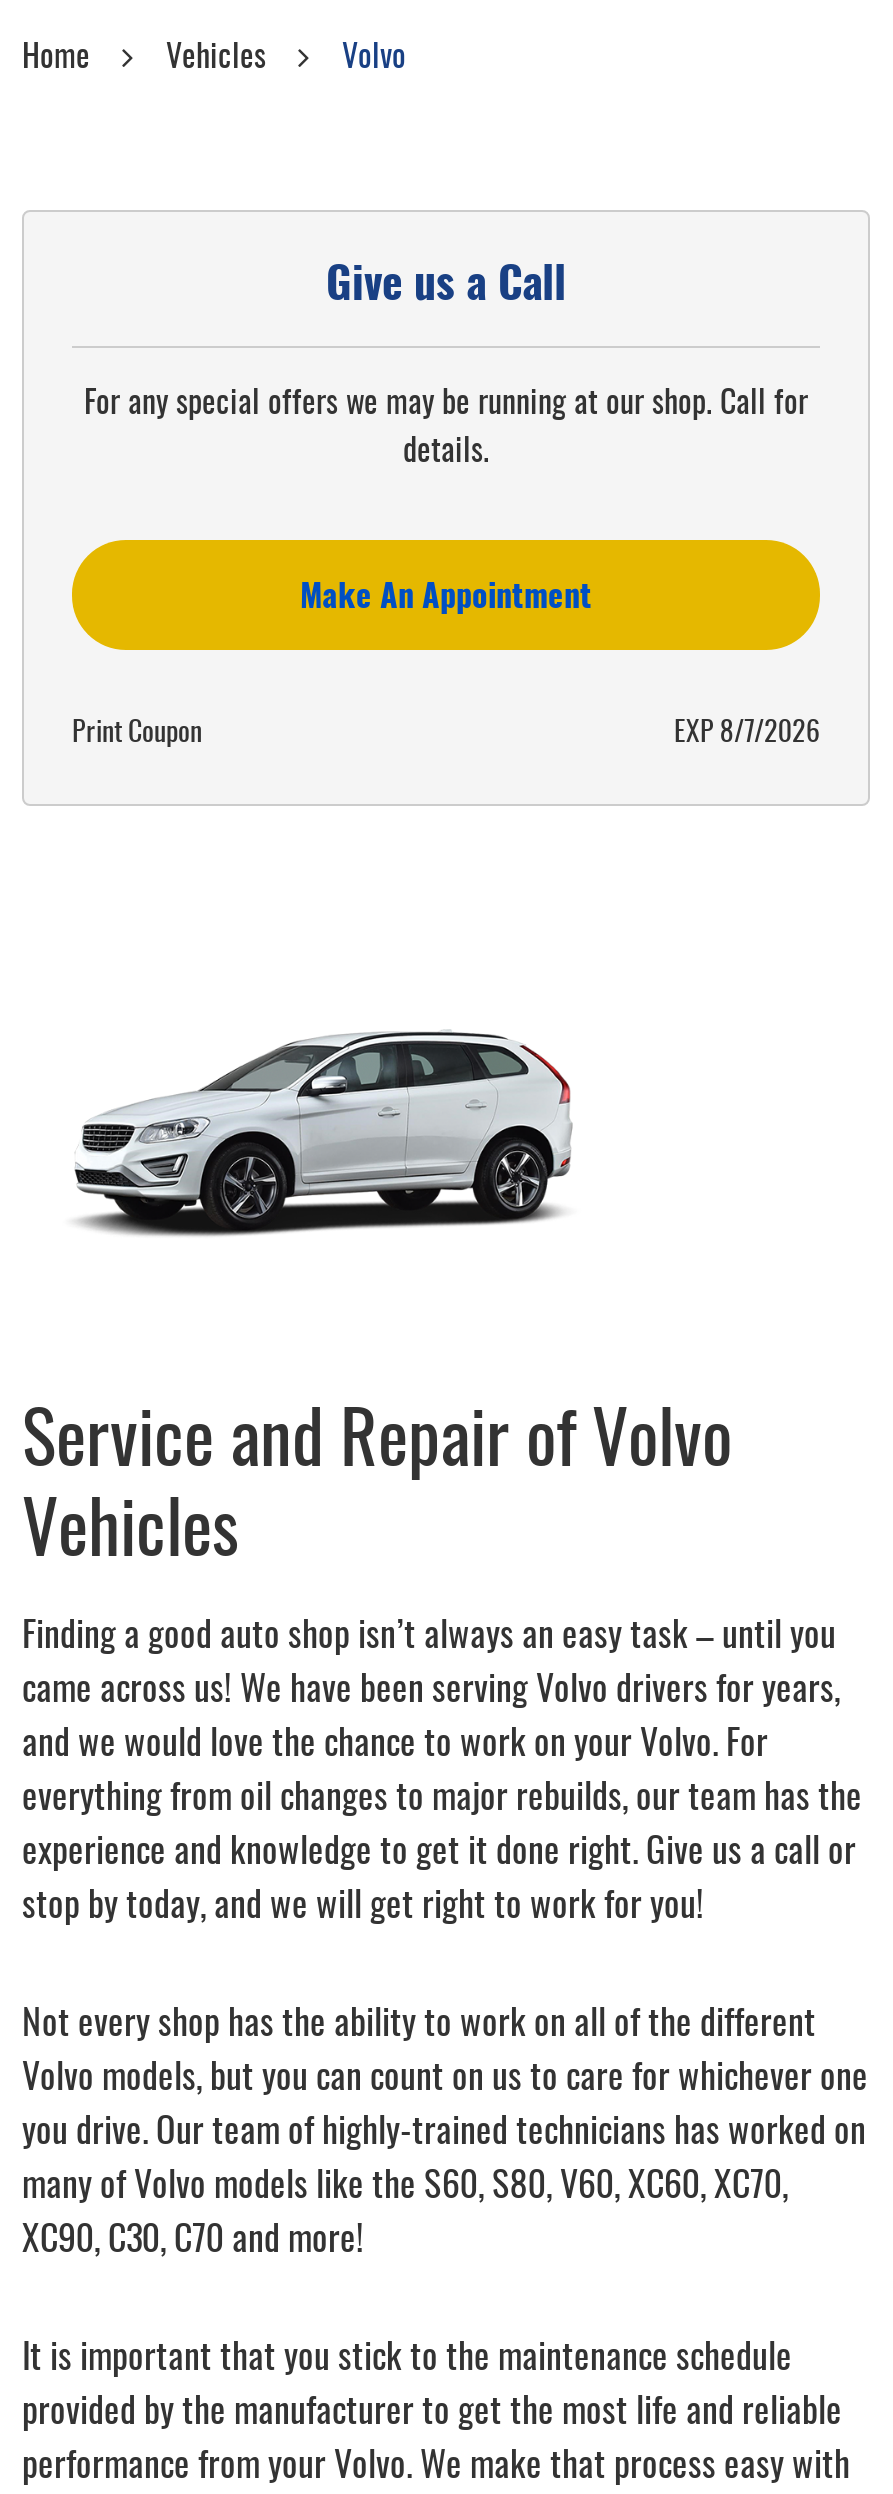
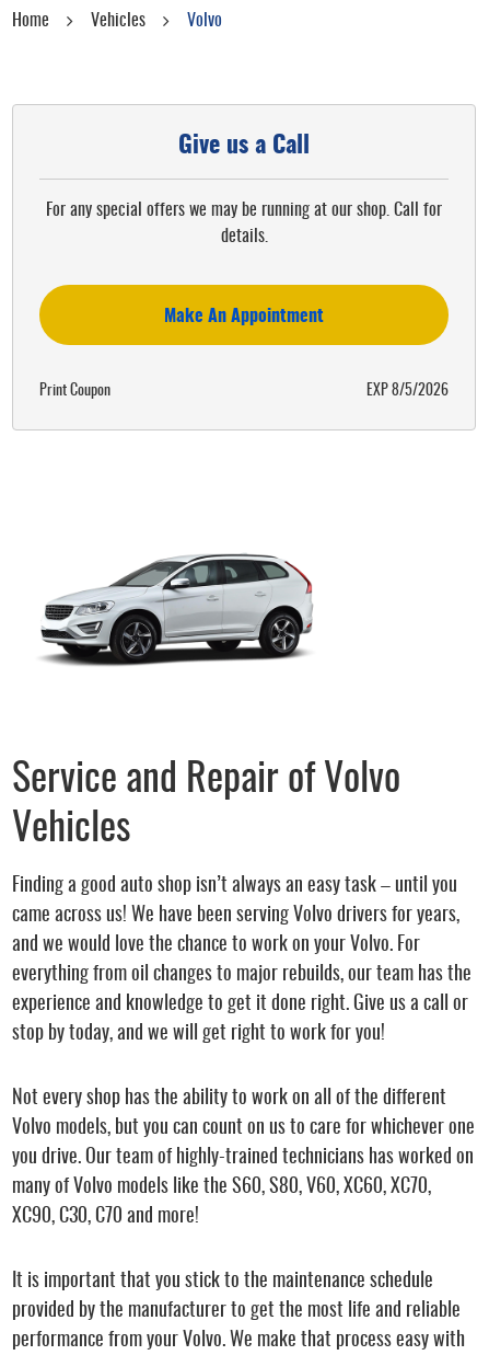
- EXP 8/7/2026
+ EXP 8/5/2026
